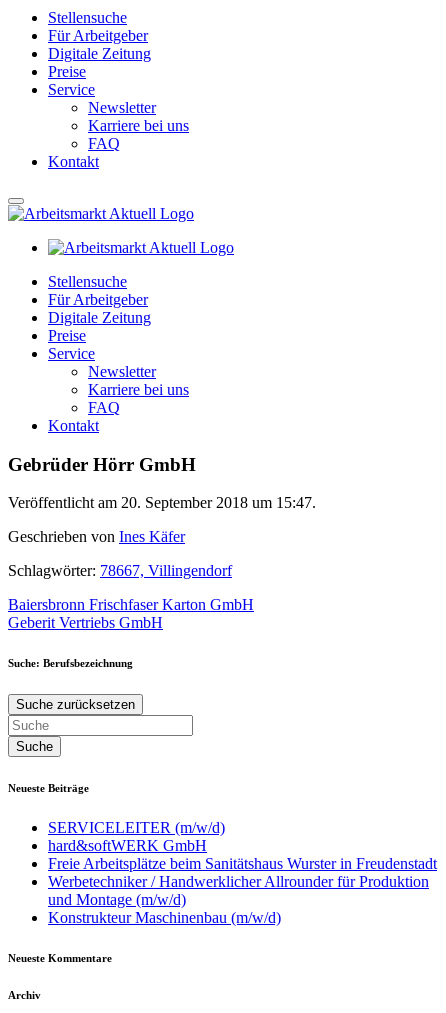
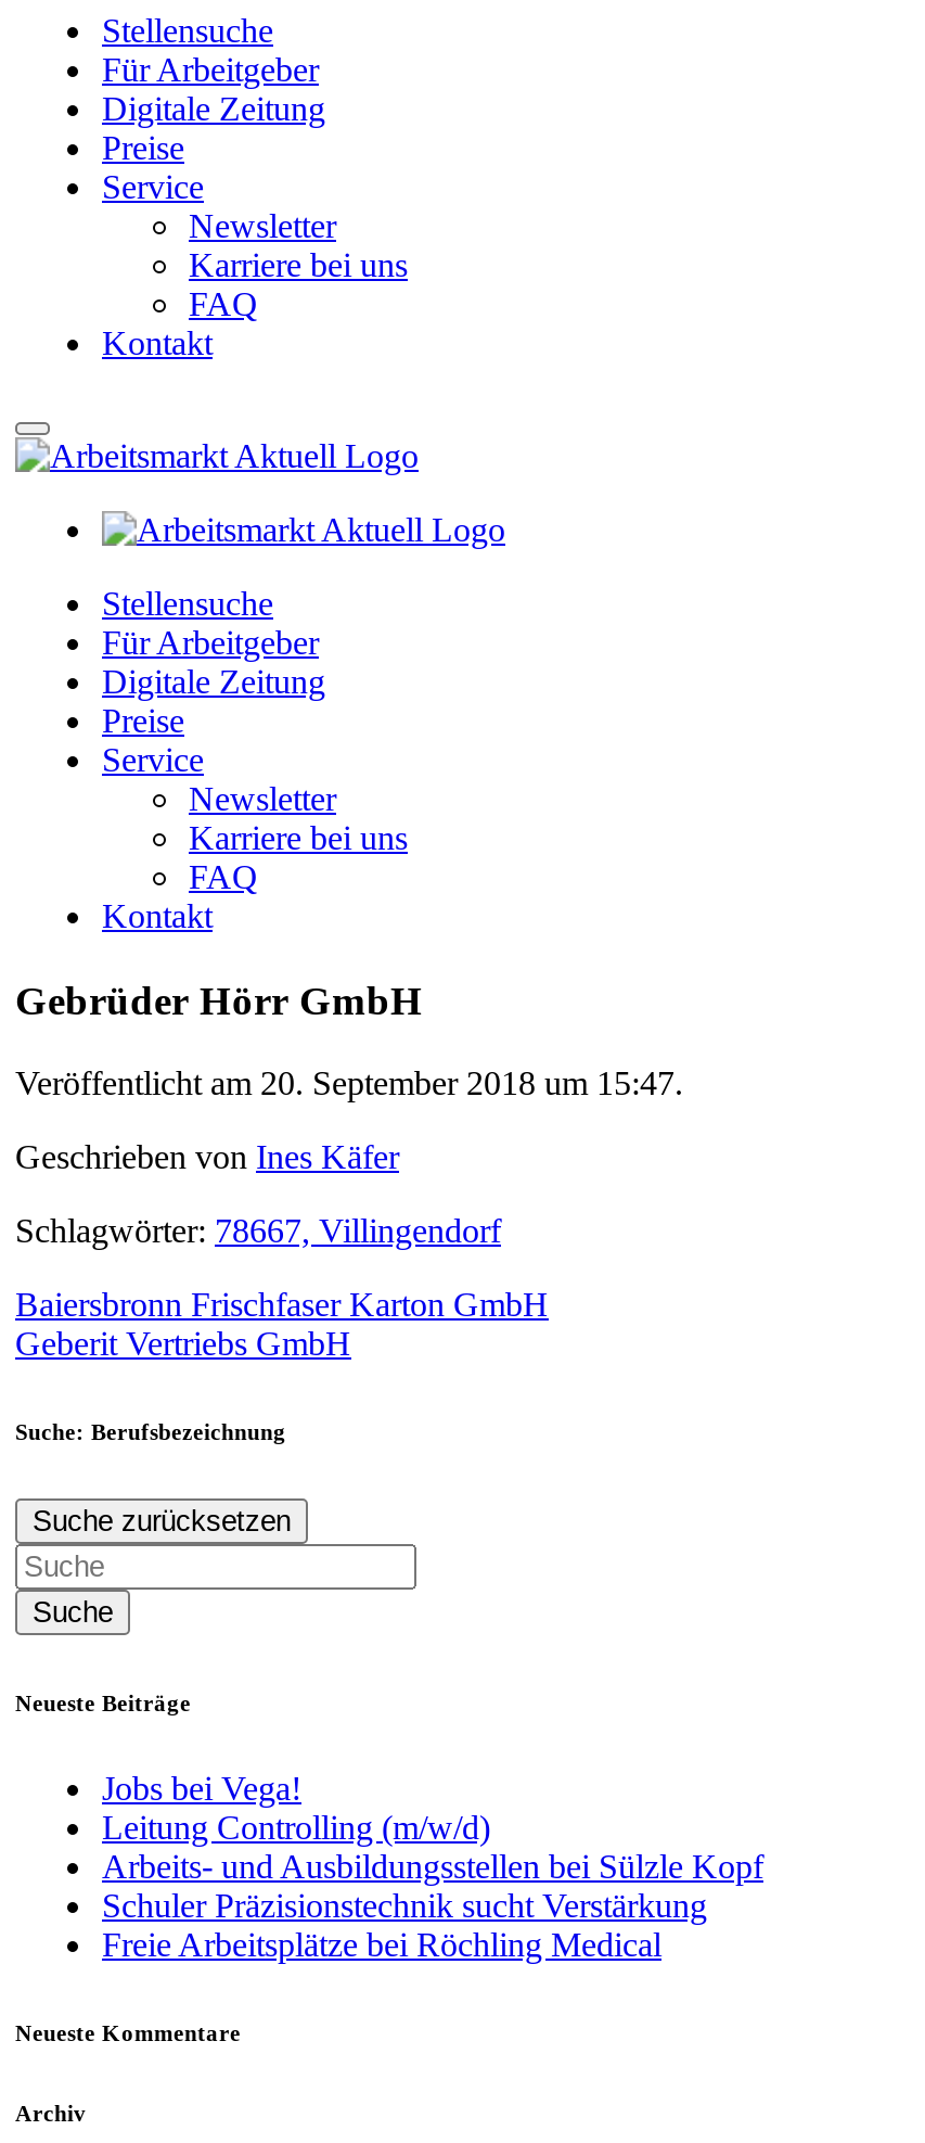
- SERVICELEITER (m/w/d)
- hard&softWERK GmbH
- Freie Arbeitsplätze beim Sanitätshaus Wurster in Freudenstadt
- Werbetechniker / Handwerklicher Allrounder für Produktion
- und Montage (m/w/d)
- Konstrukteur Maschinenbau (m/w/d)
+ Jobs bei Vega!
+ Leitung Controlling (m/w/d)
+ Arbeits- und Ausbildungsstellen bei Sülzle Kopf
+ Schuler Präzisionstechnik sucht Verstärkung
+ Freie Arbeitsplätze bei Röchling Medical
